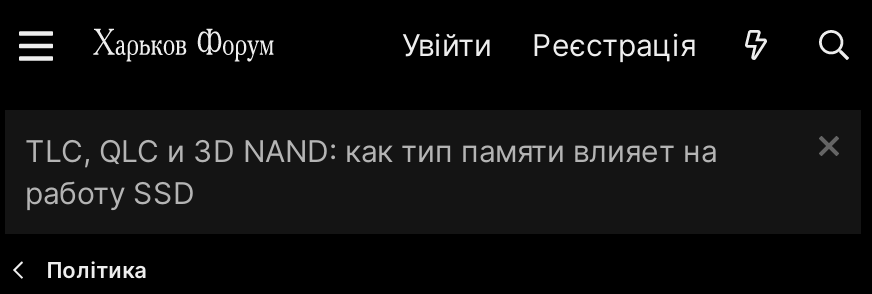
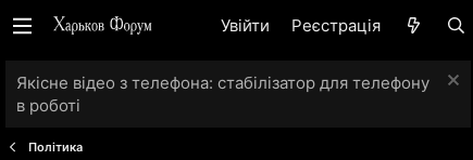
- TLC, QLC и 3D NAND: как тип памяти влияет на
- работу SSD
+ Якісне відео з телефона: стабілізатор для телефону
+ в роботі
